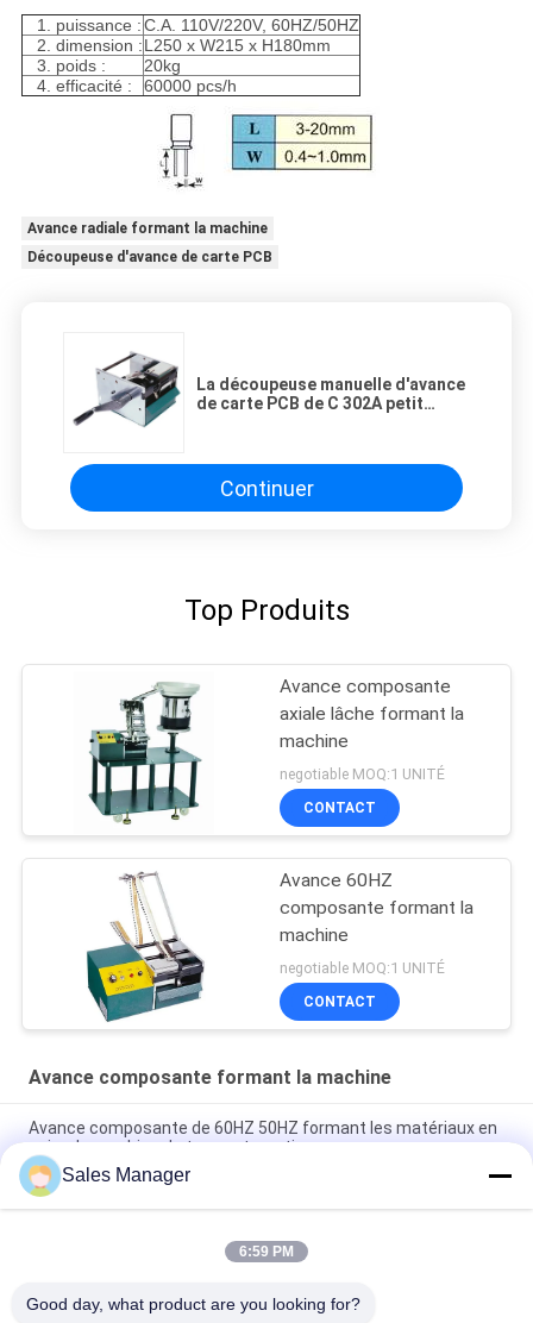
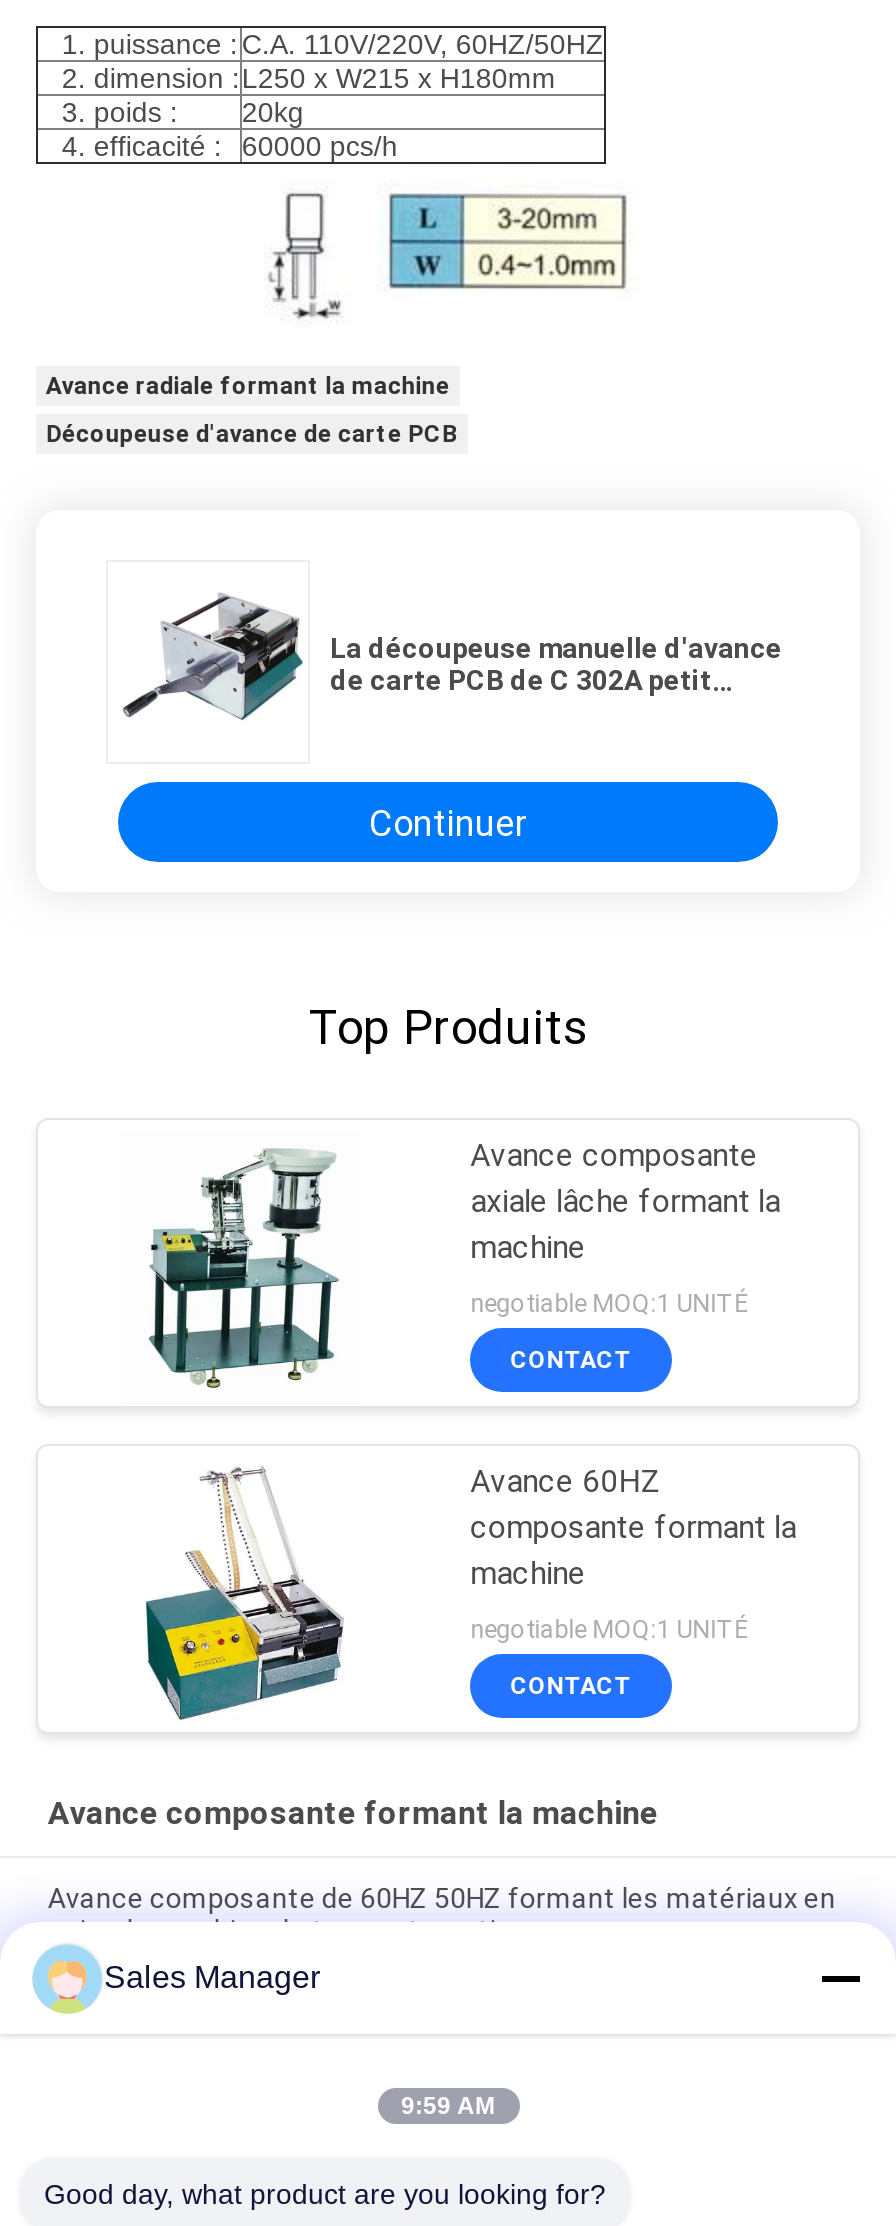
- 6:59 PM
+ 9:59 AM
